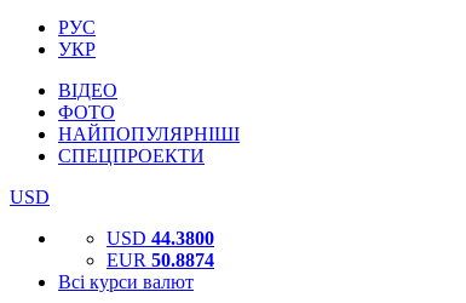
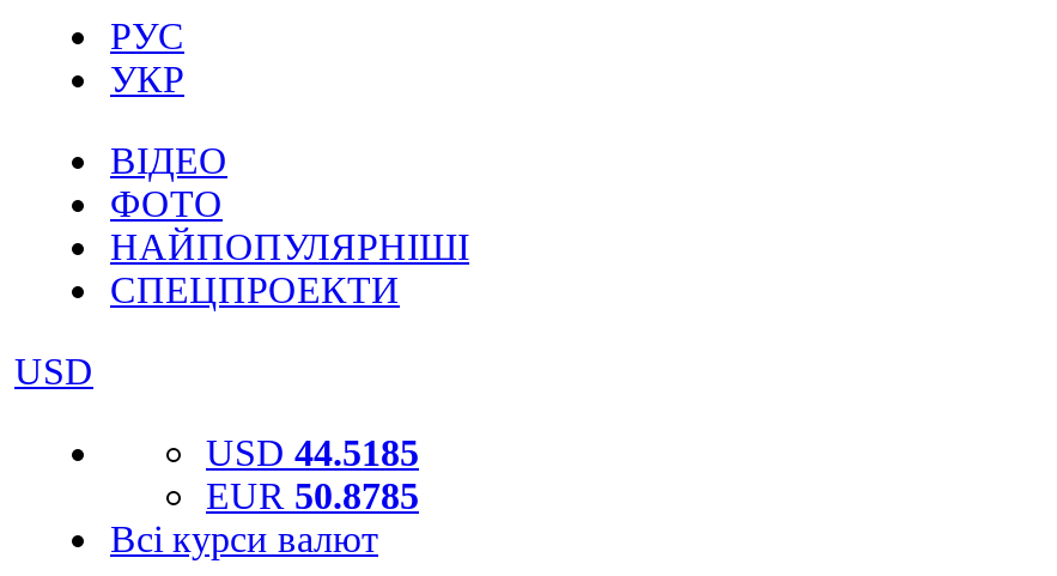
- USD 44.3800
+ USD 44.5185

- EUR 50.8874
+ EUR 50.8785
